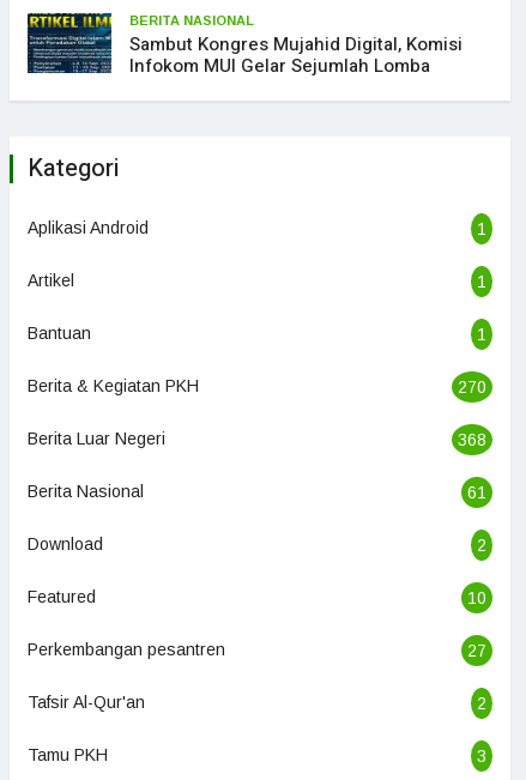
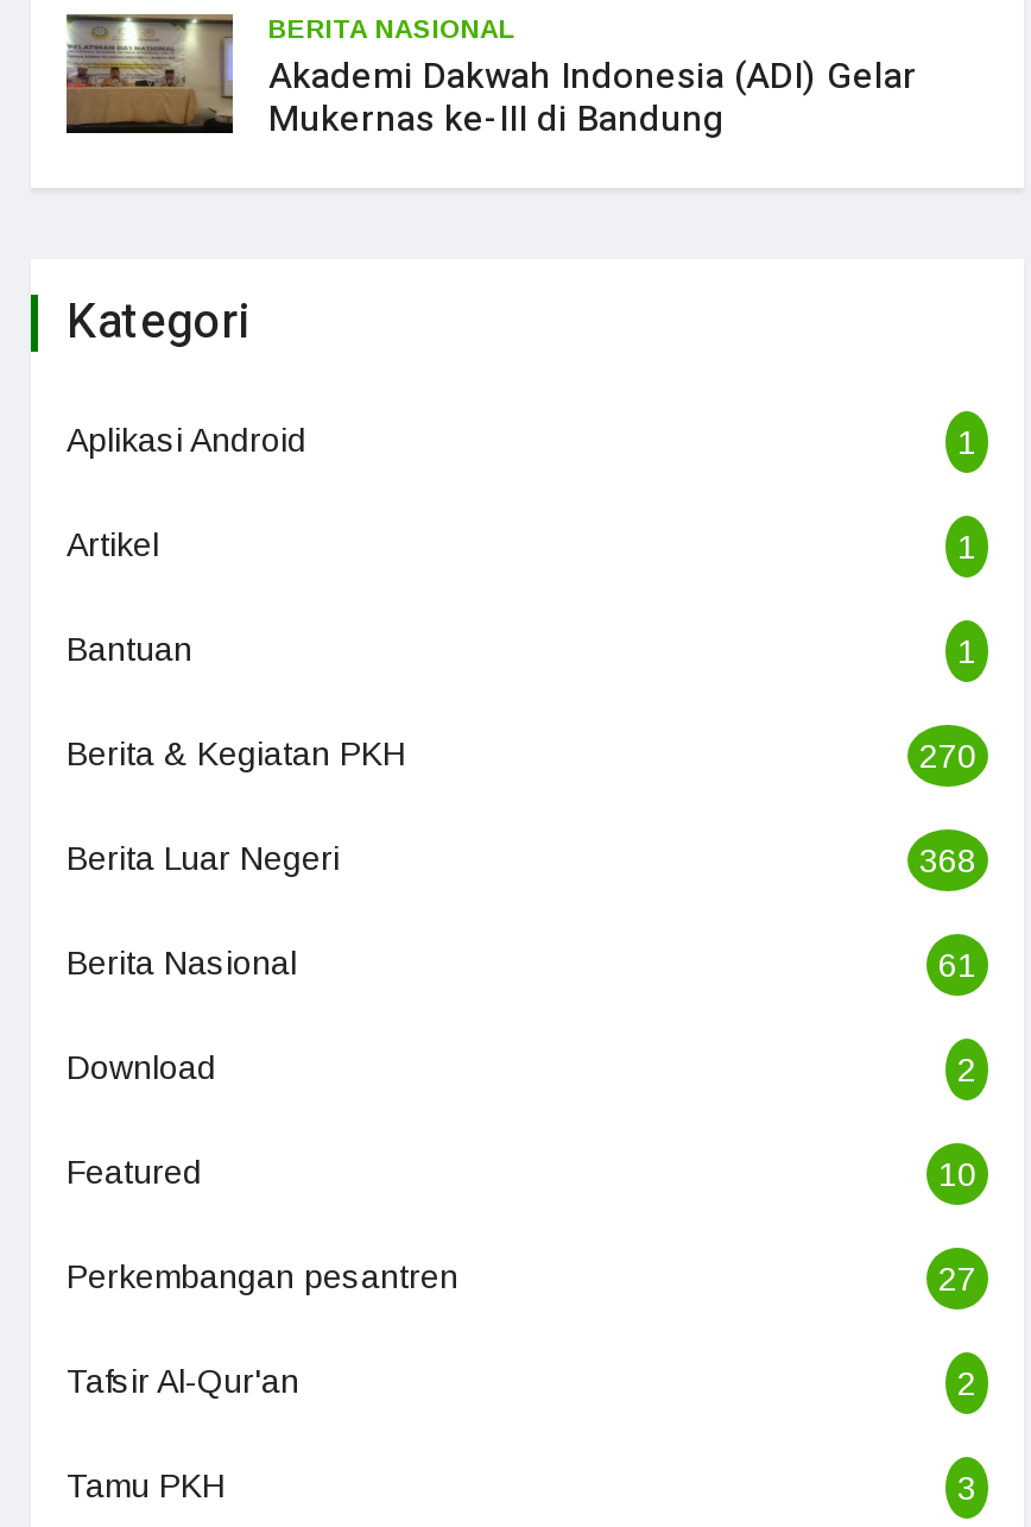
- [image]
- Sambut Kongres Mujahid Digital, Komisi
- Infokom MUI Gelar Sejumlah Lomba
+ [image]
+ Akademi Dakwah Indonesia (ADI) Gelar
+ Mukernas ke-III di Bandung
